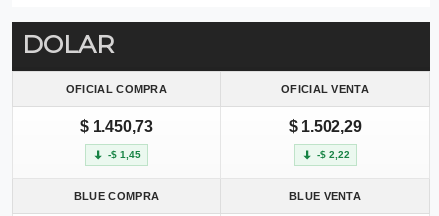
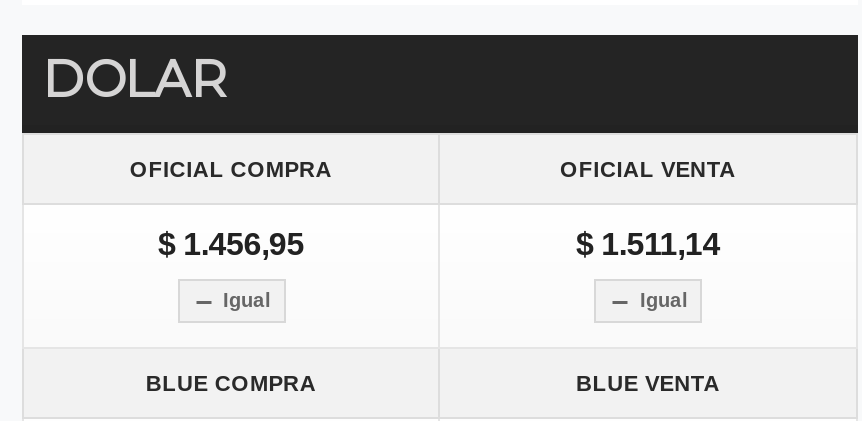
- $ 1.450,73
+ $ 1.456,95

- $ 1.502,29
+ $ 1.511,14

- -$ 1,45
+ Igual

- -$ 2,22
+ Igual
